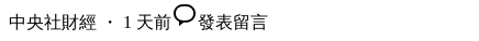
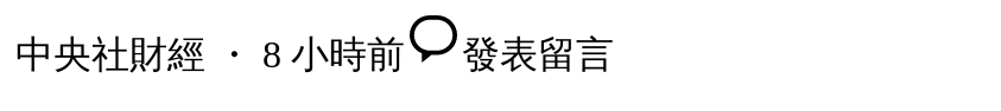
- 中央社財經 ・ 1 天前
+ 中央社財經 ・ 8 小時前
